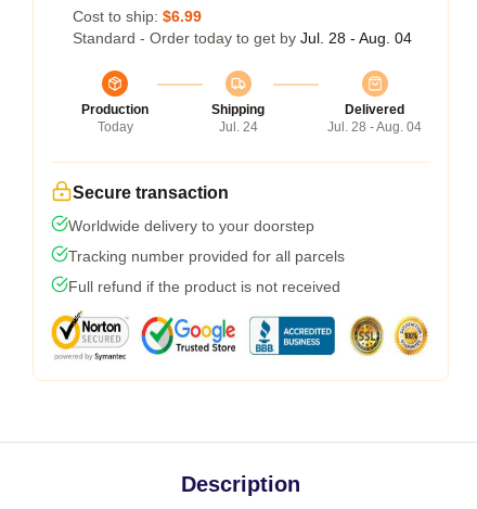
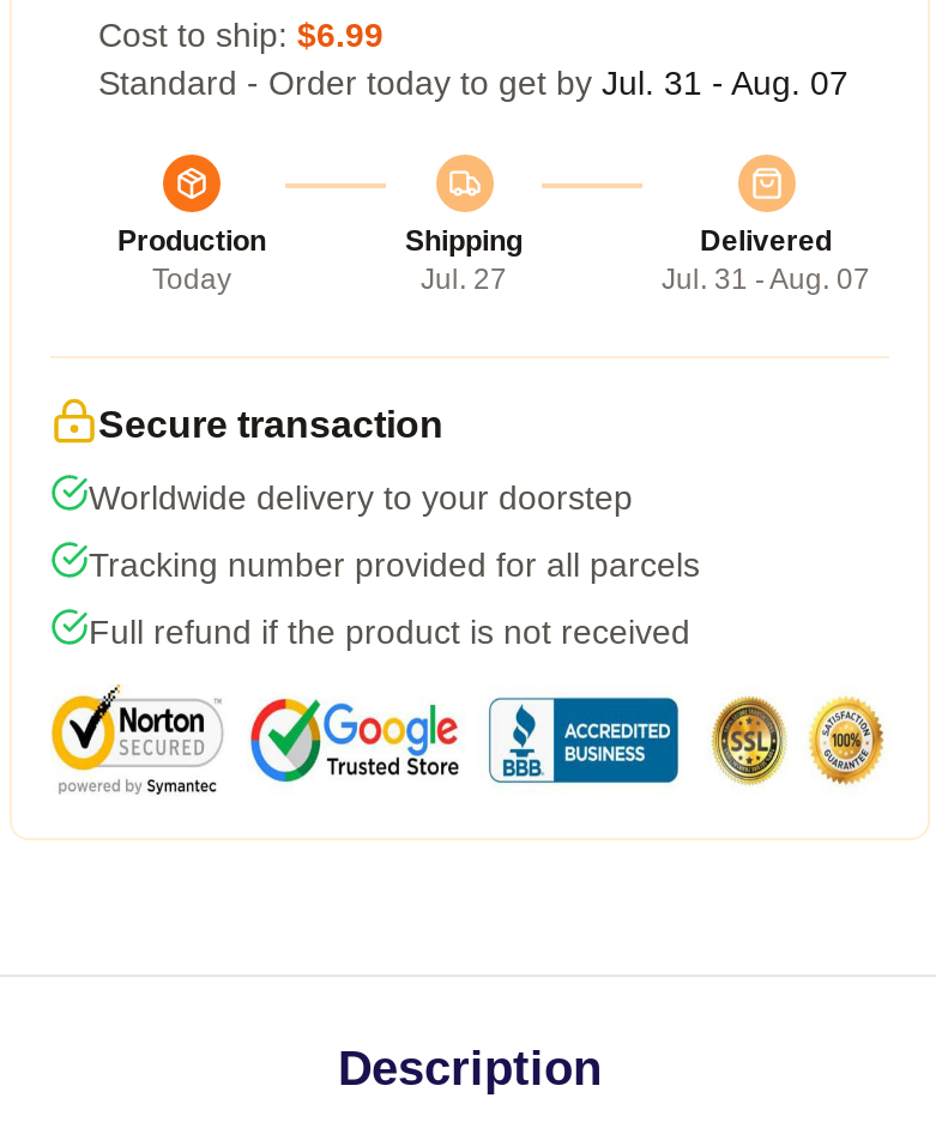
- Standard - Order today to get by Jul. 28 - Aug. 04
+ Standard - Order today to get by Jul. 31 - Aug. 07

- Jul. 24
+ Jul. 27

- Jul. 28 - Aug. 04
+ Jul. 31 - Aug. 07
